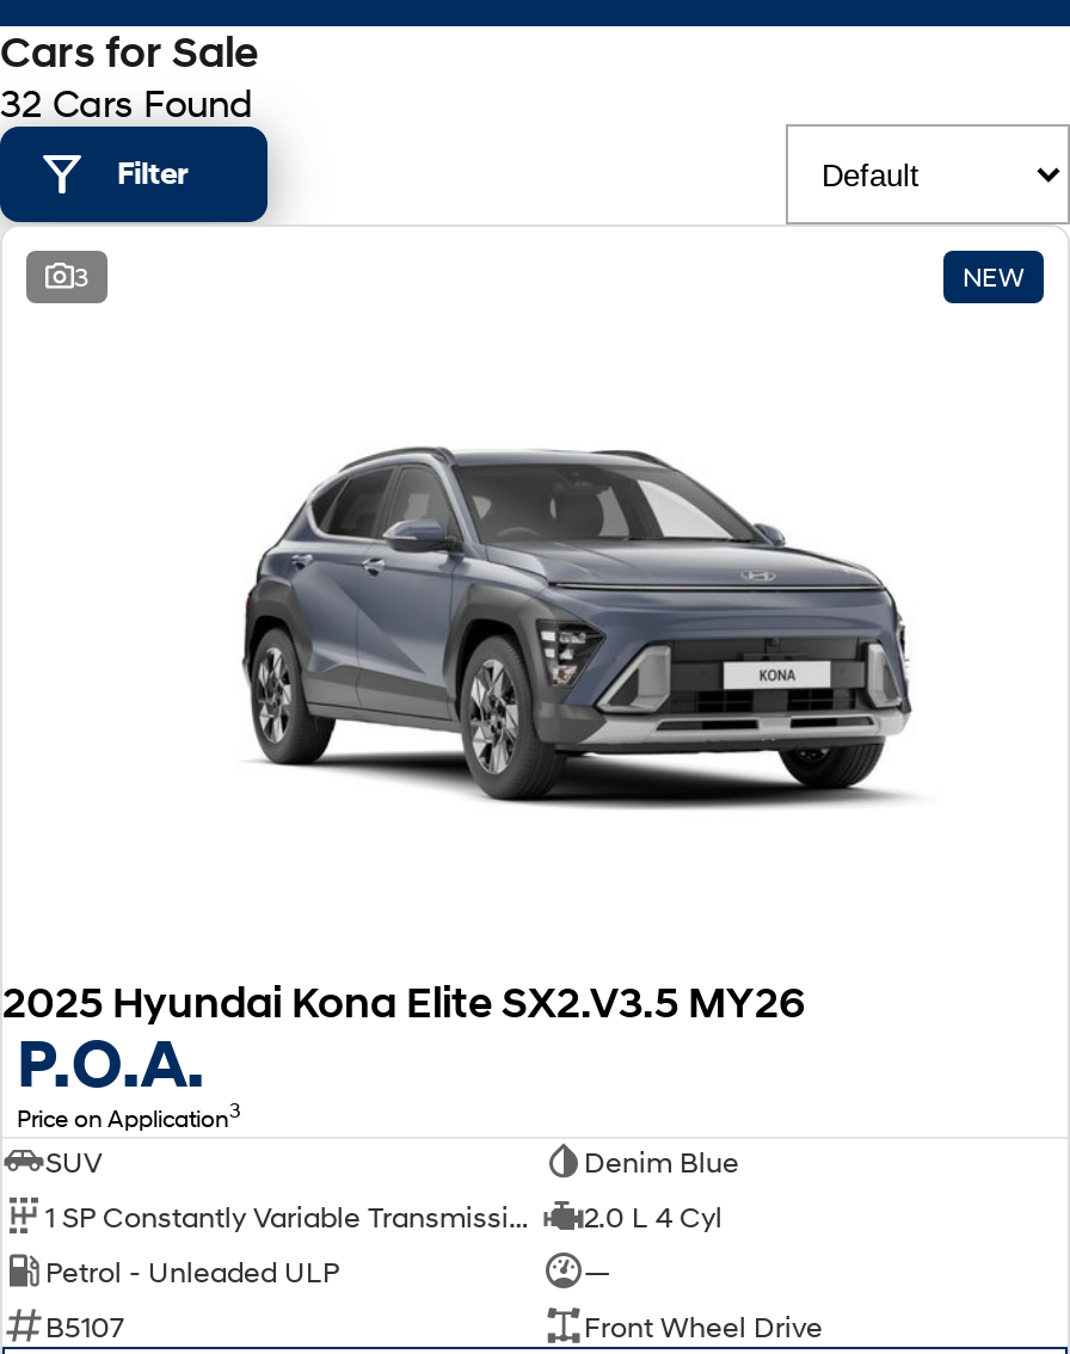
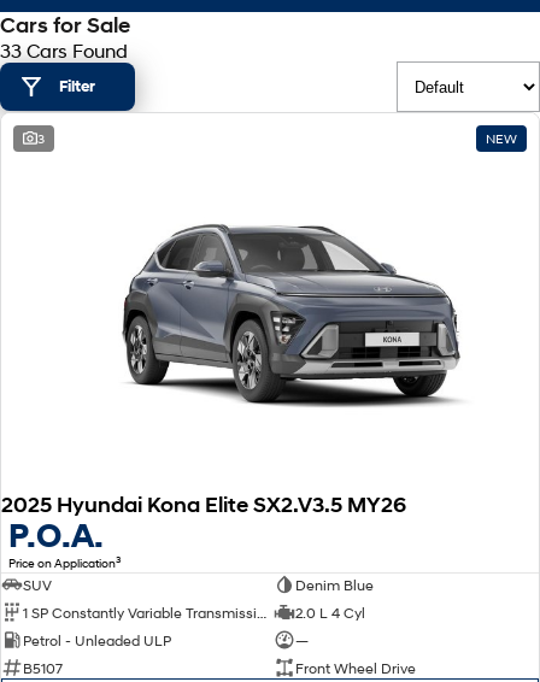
- 32 Cars Found
+ 33 Cars Found
